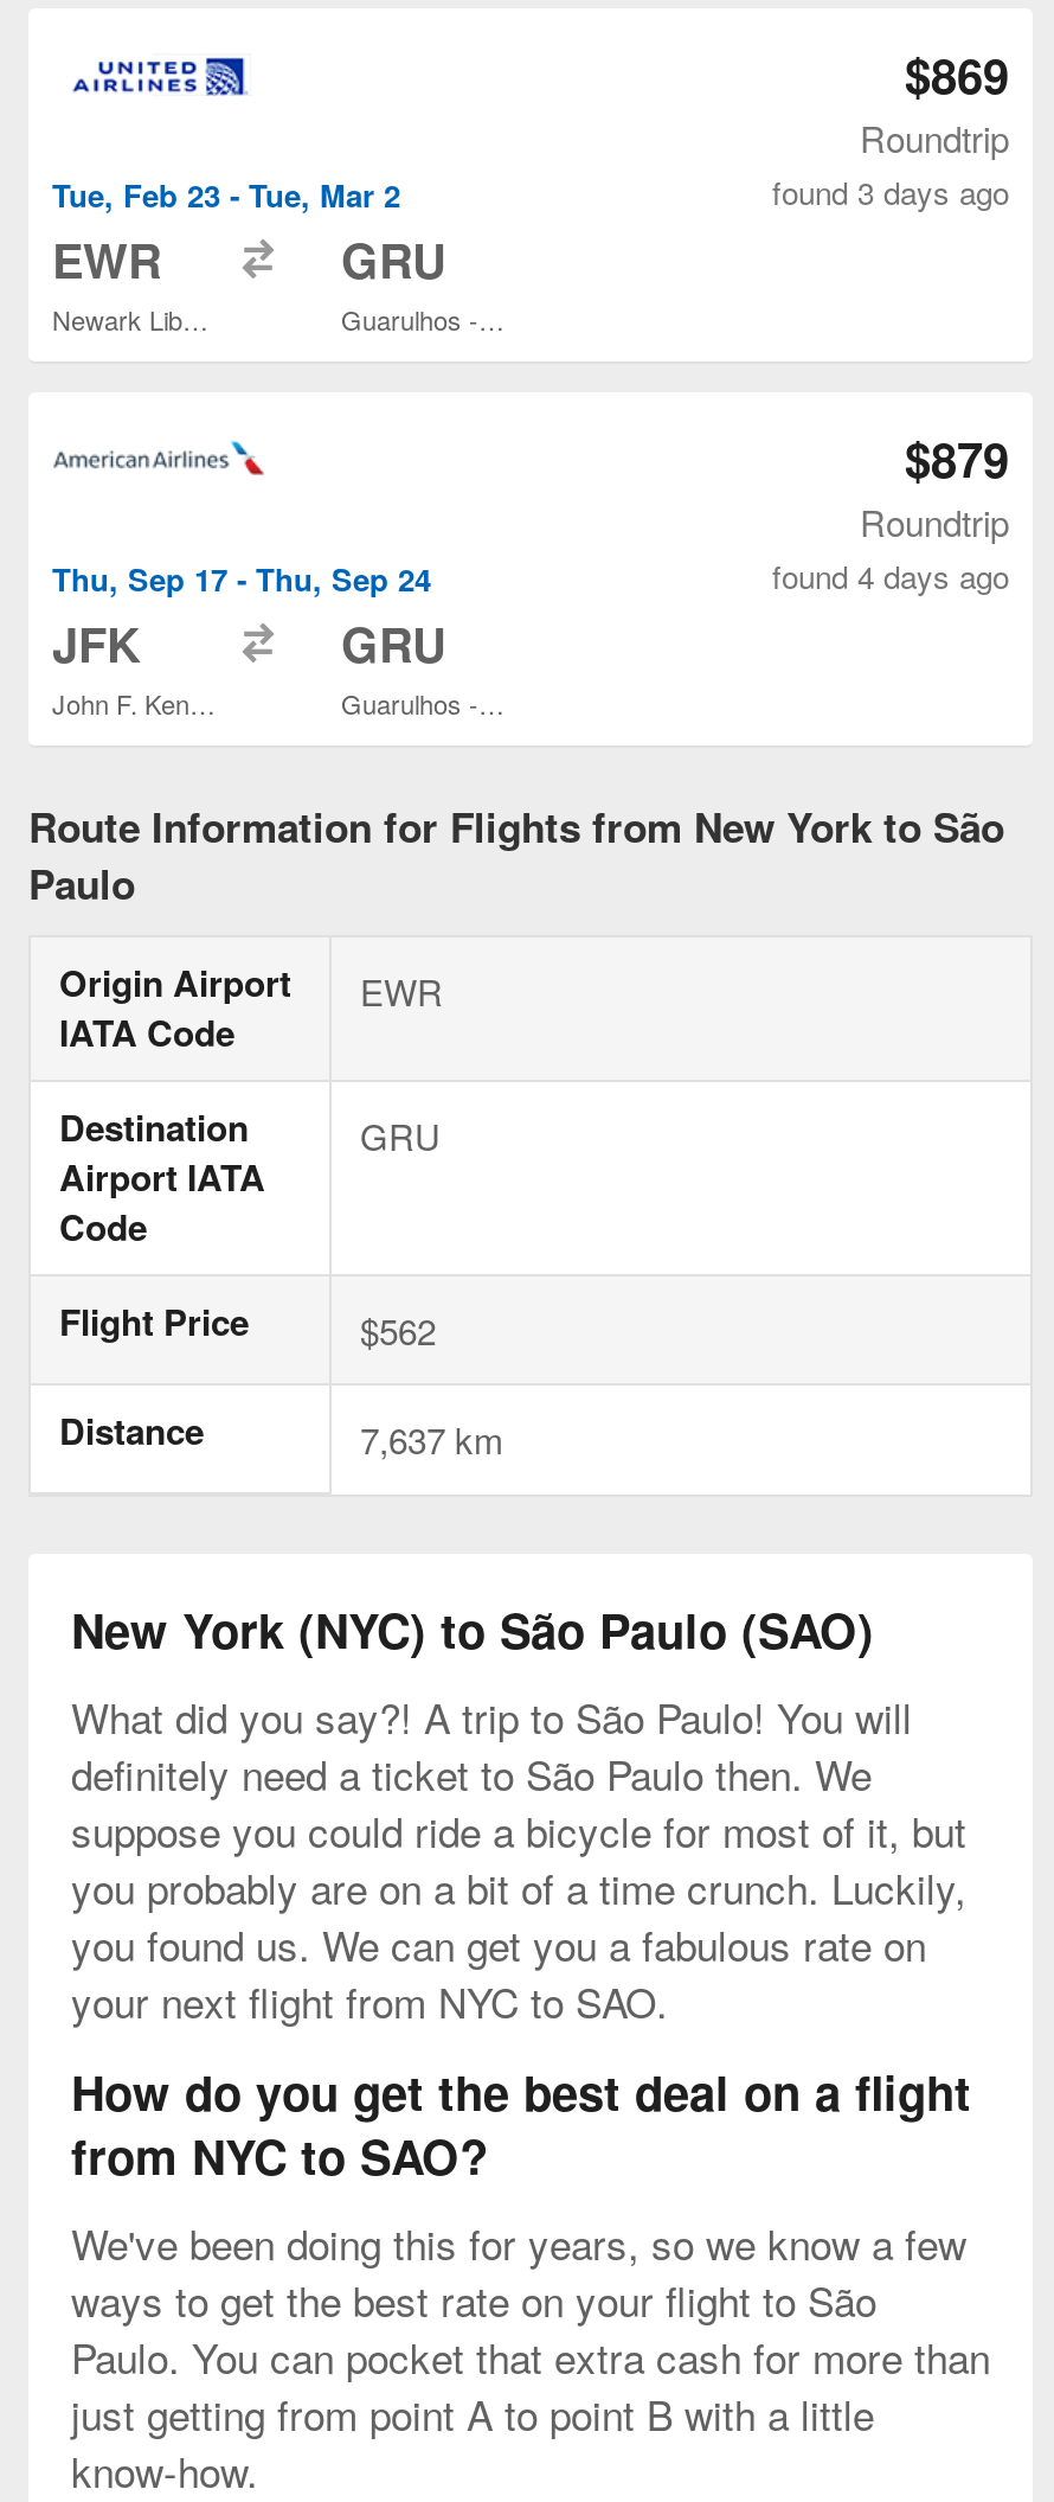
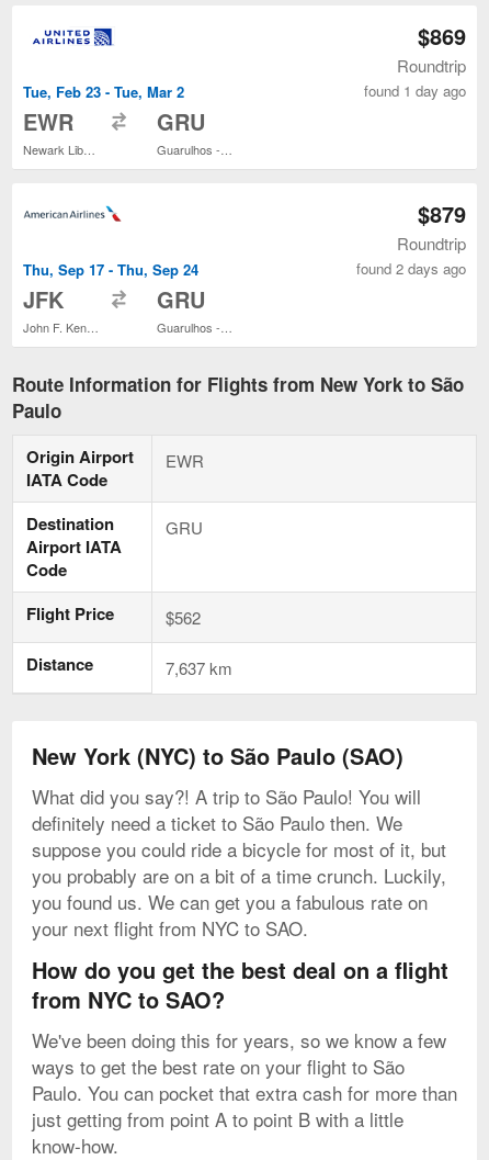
- found 3 days ago
+ found 1 day ago

- found 4 days ago
+ found 2 days ago
